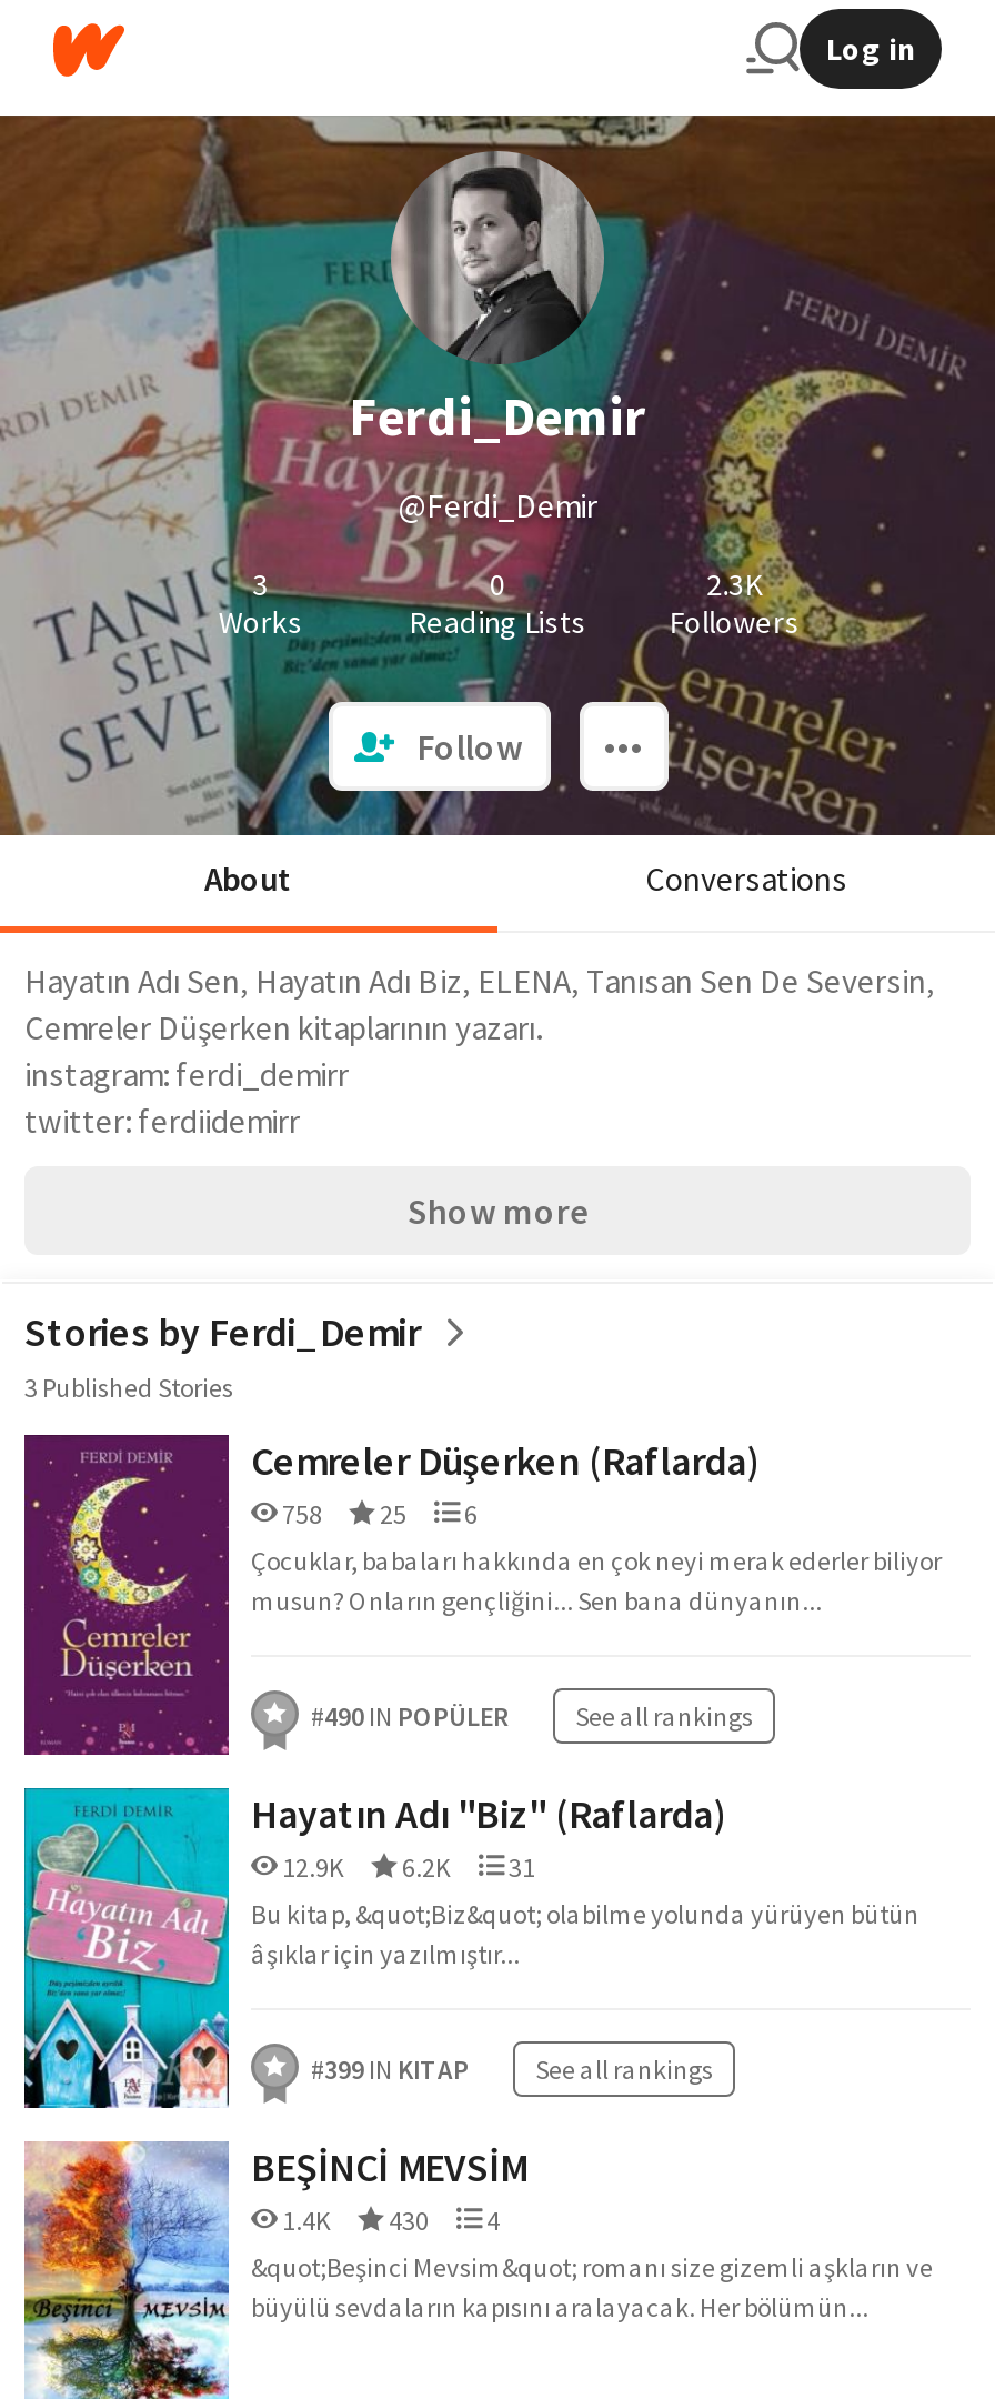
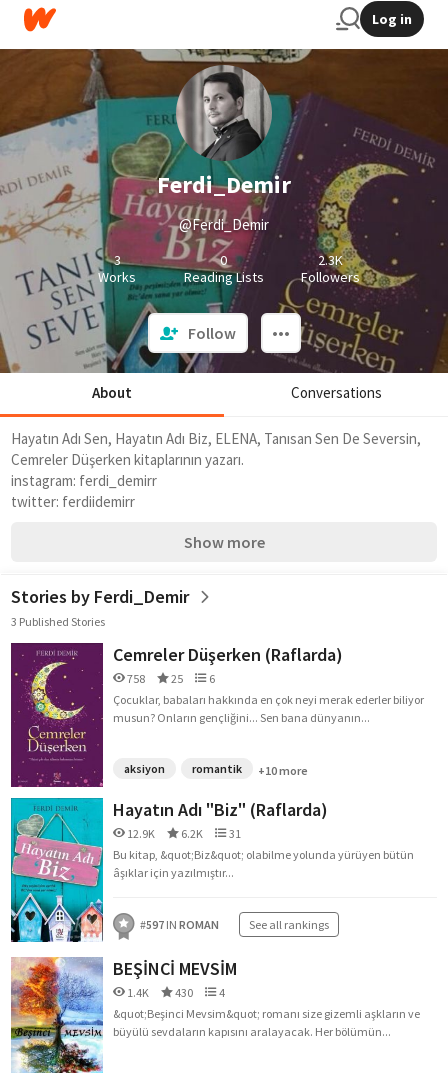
- #490 IN POPÜLER
- See all rankings
+ aksiyon
+ romantik
+ +10 more

- #399 IN KITAP See all rankings
+ #597 IN ROMAN See all rankings
